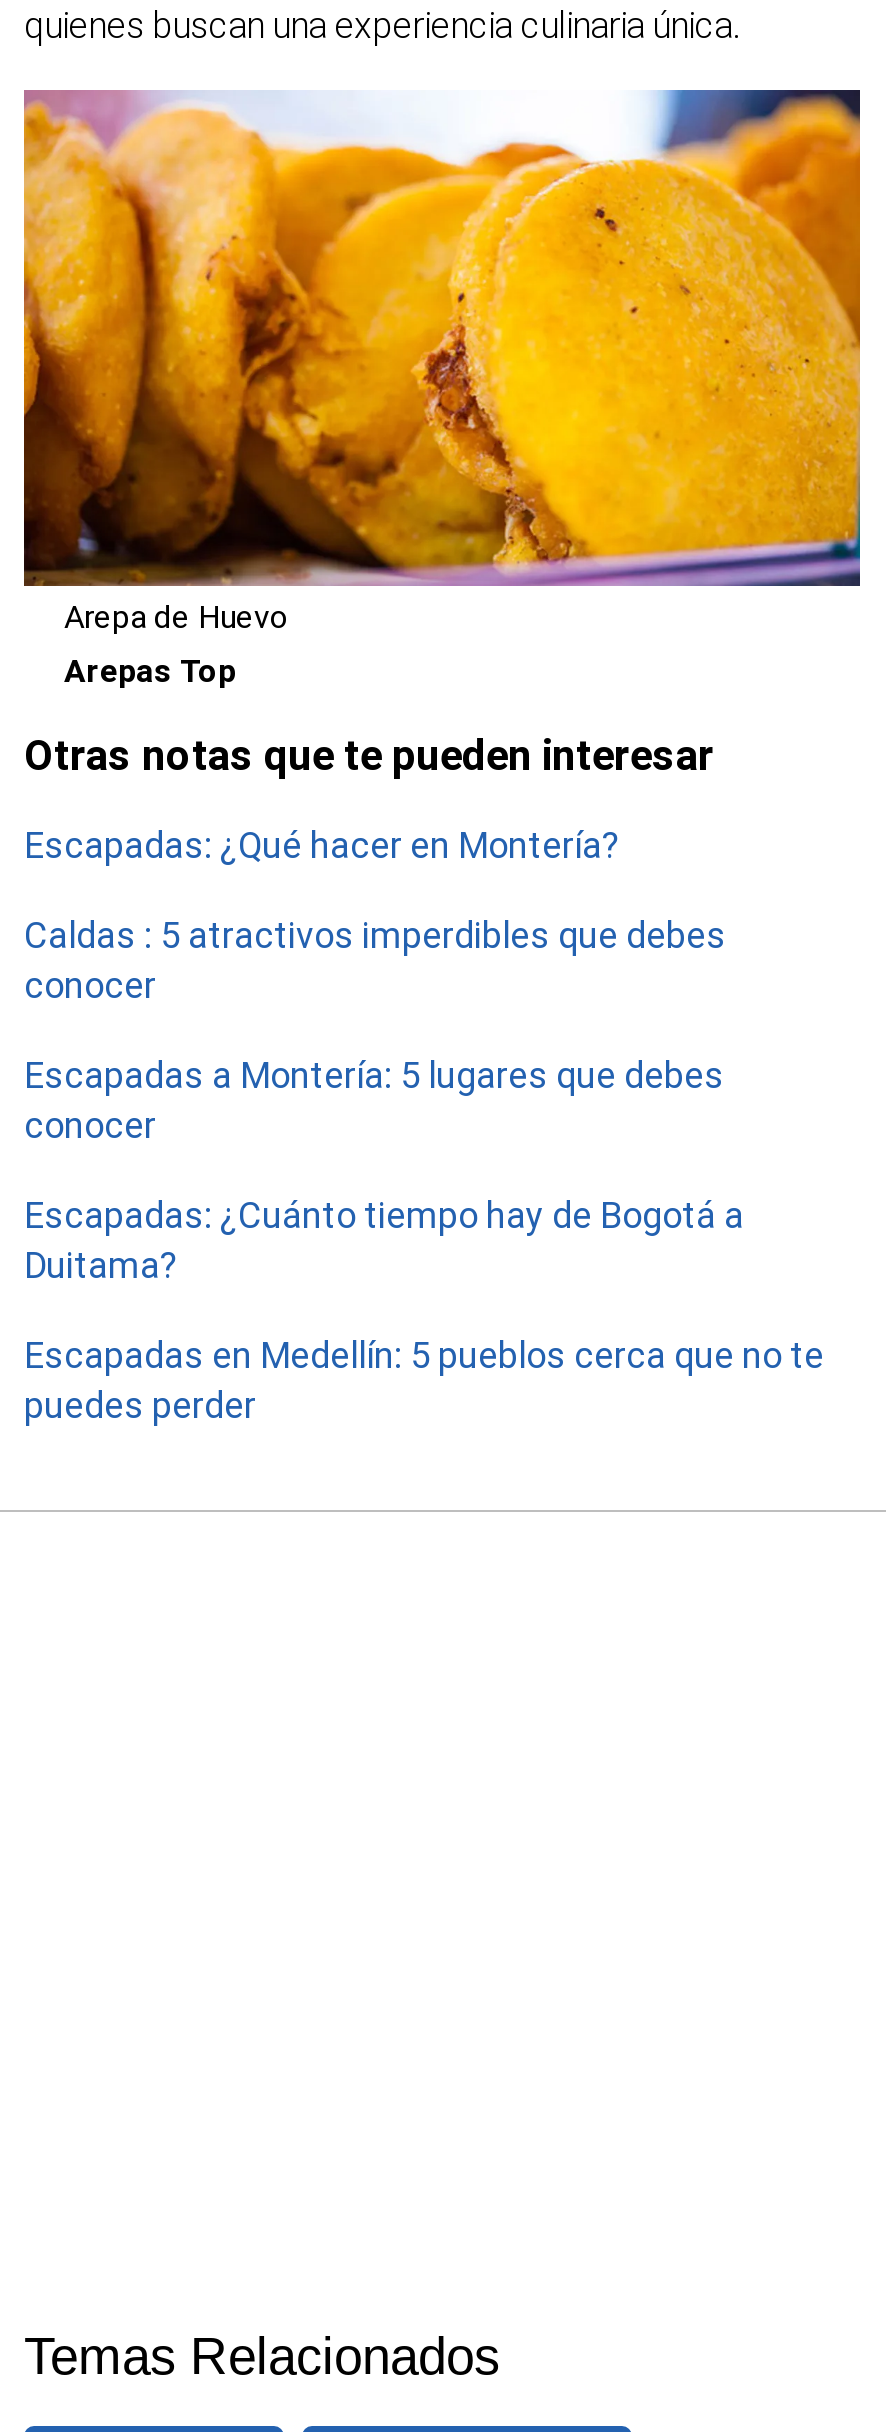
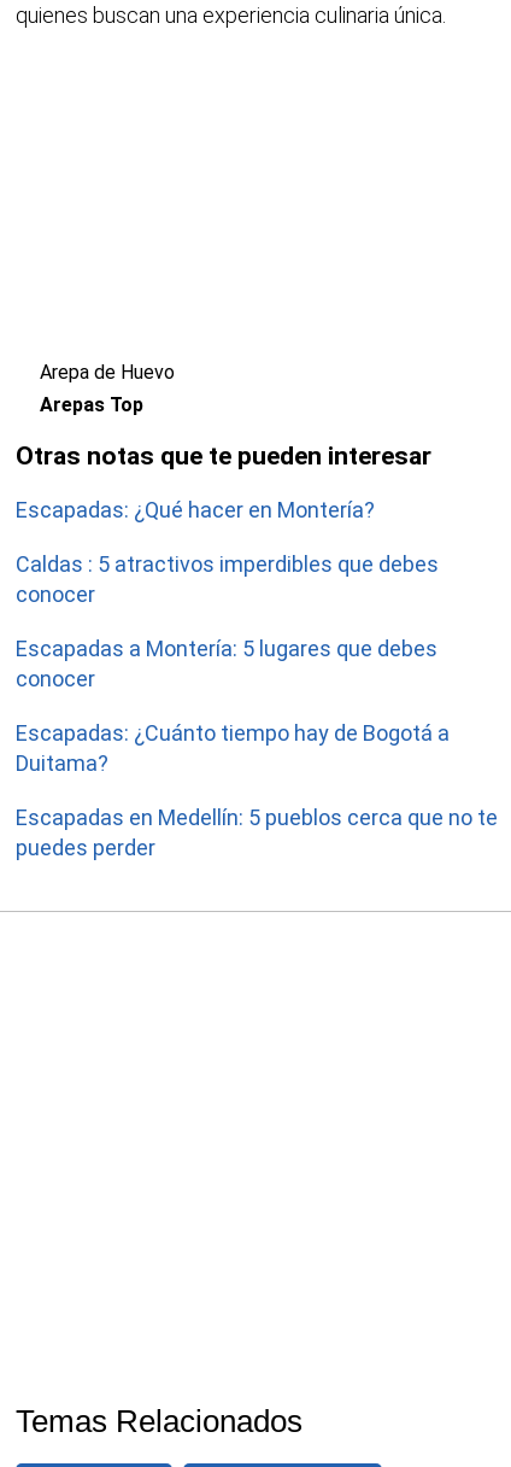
- [image]
